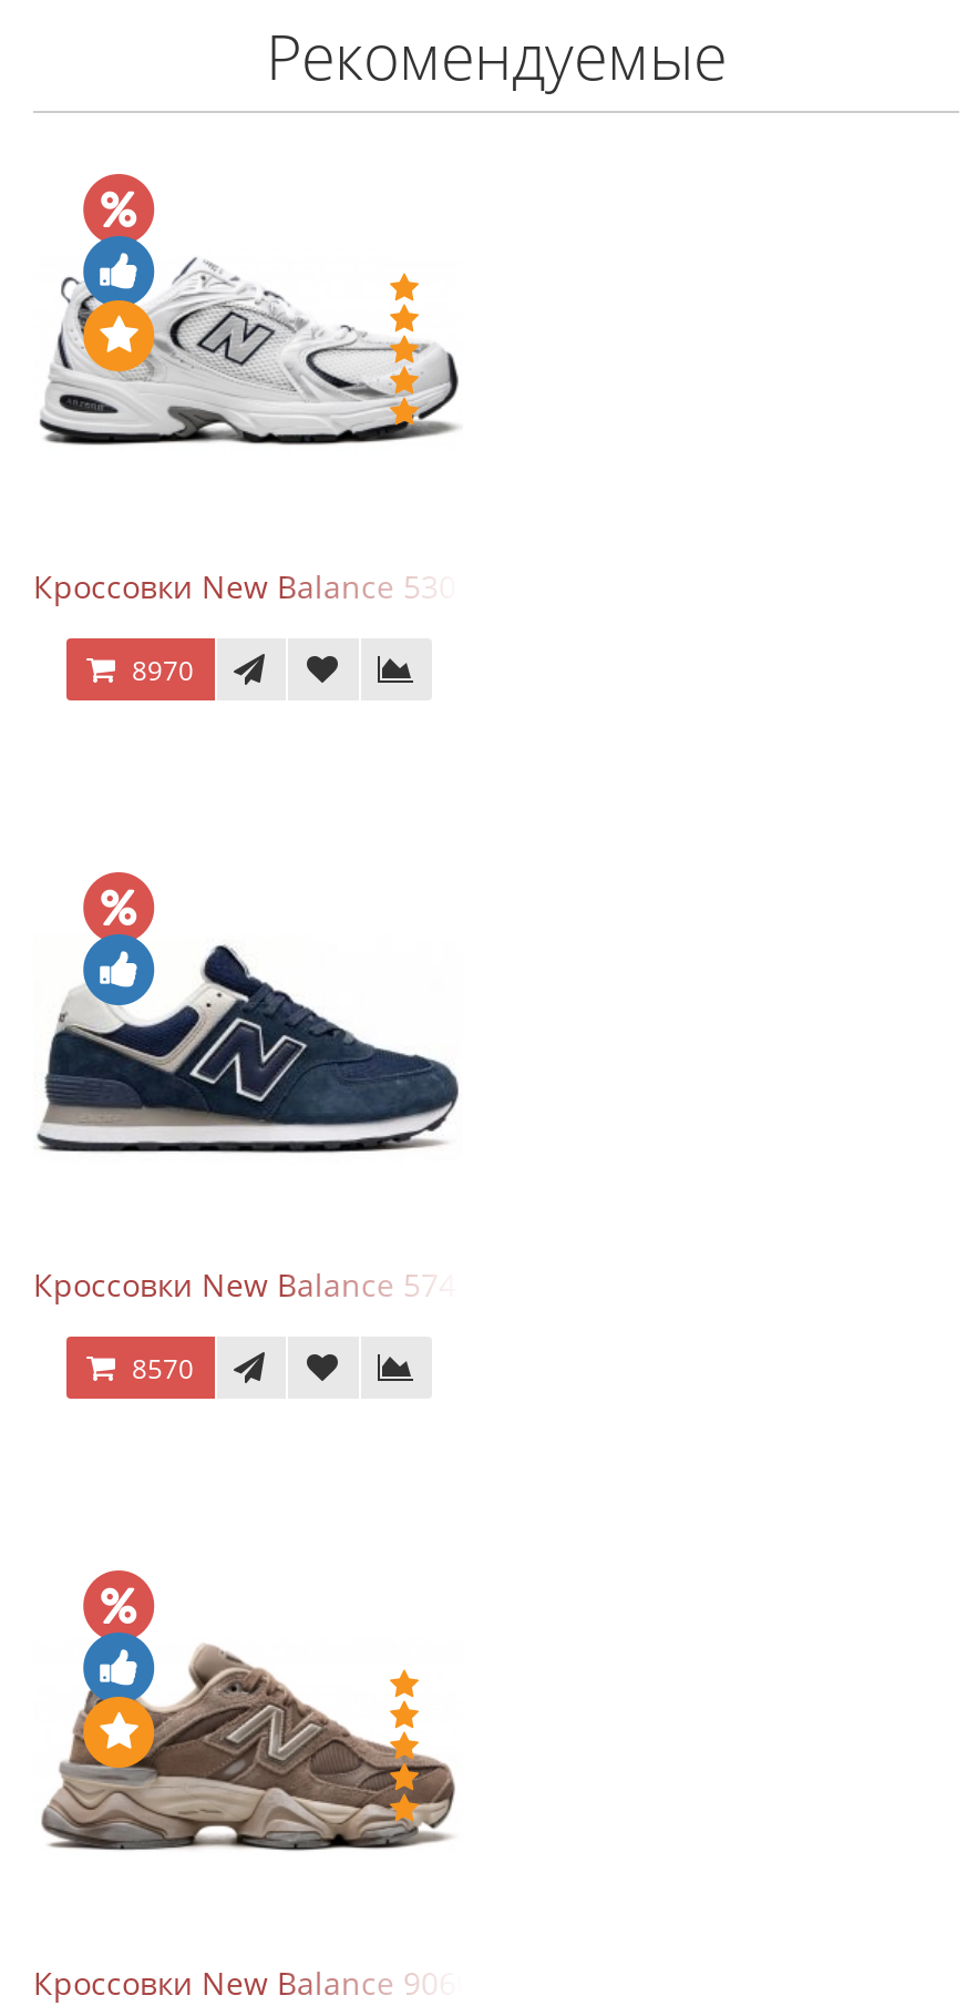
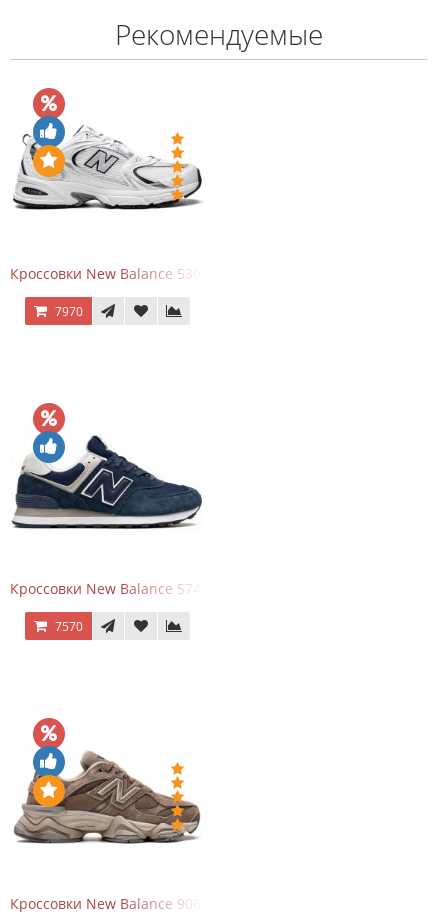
- 8970
+ 7970

- 8570
+ 7570
